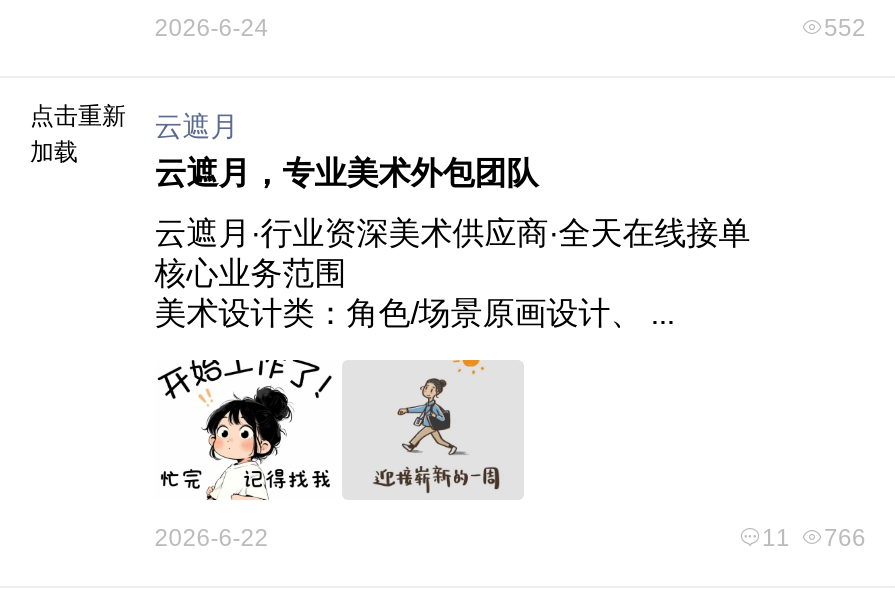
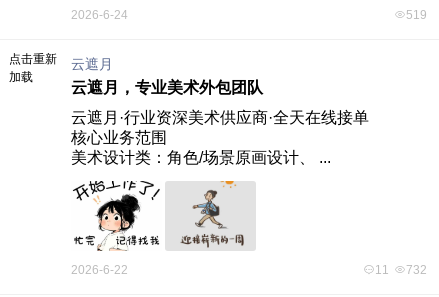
- 552
+ 519

- 11 766
+ 11 732
